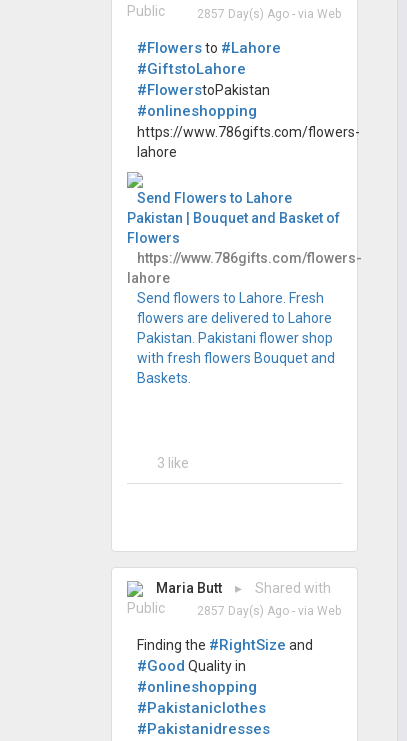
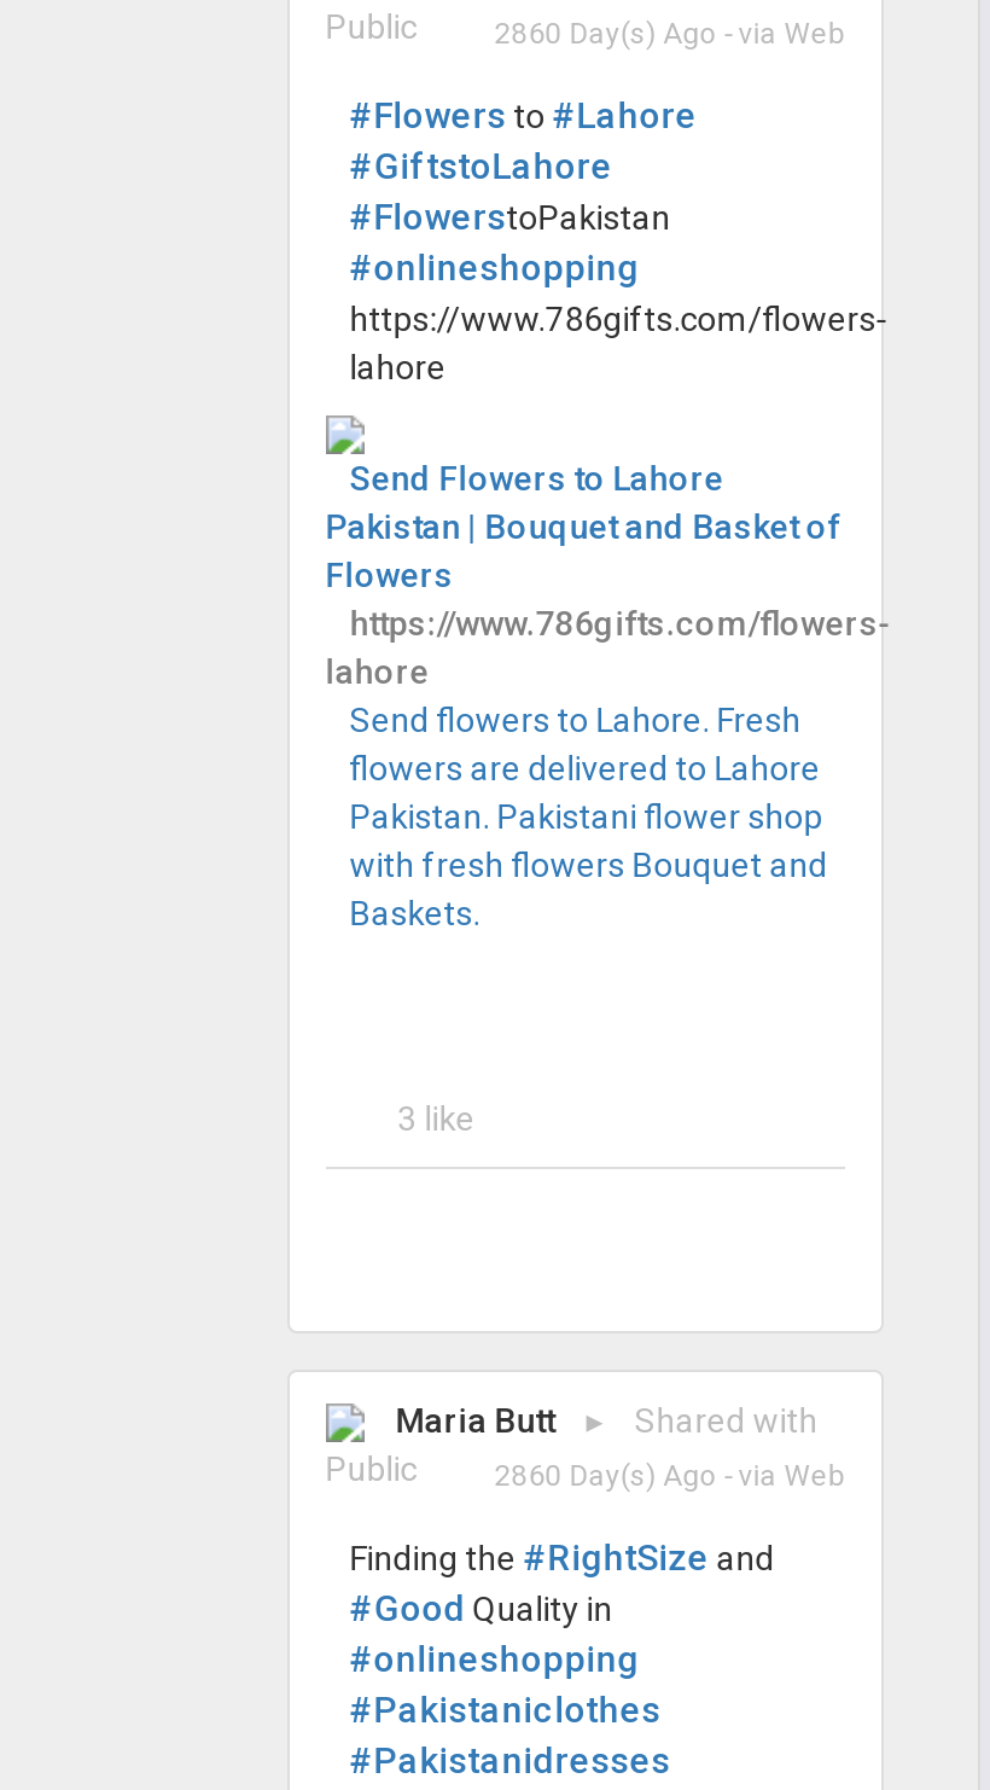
- 2857 Day(s) Ago - via Web
+ 2860 Day(s) Ago - via Web

- 2857 Day(s) Ago - via Web
+ 2860 Day(s) Ago - via Web
